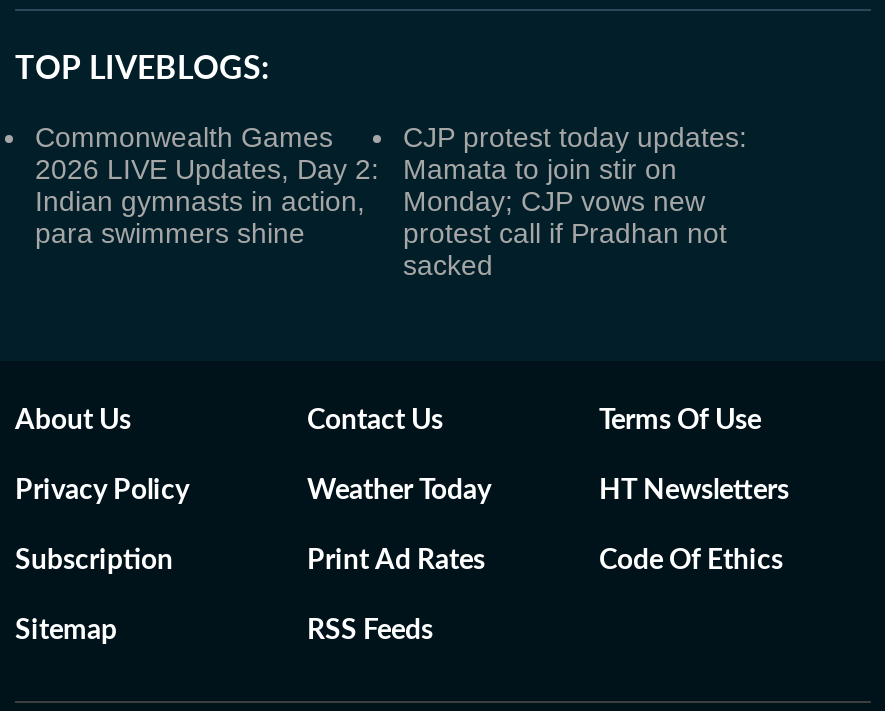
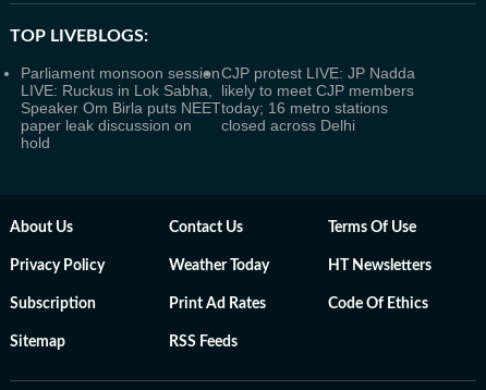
- Commonwealth Games
- 2026 LIVE Updates, Day 2:
- Indian gymnasts in action,
- para swimmers shine
+ Parliament monsoon session
+ LIVE: Ruckus in Lok Sabha,
+ Speaker Om Birla puts NEET
+ paper leak discussion on
+ hold

- CJP protest today updates:
- Mamata to join stir on
- Monday; CJP vows new
- protest call if Pradhan not
- sacked
+ CJP protest LIVE: JP Nadda
+ likely to meet CJP members
+ today; 16 metro stations
+ closed across Delhi
